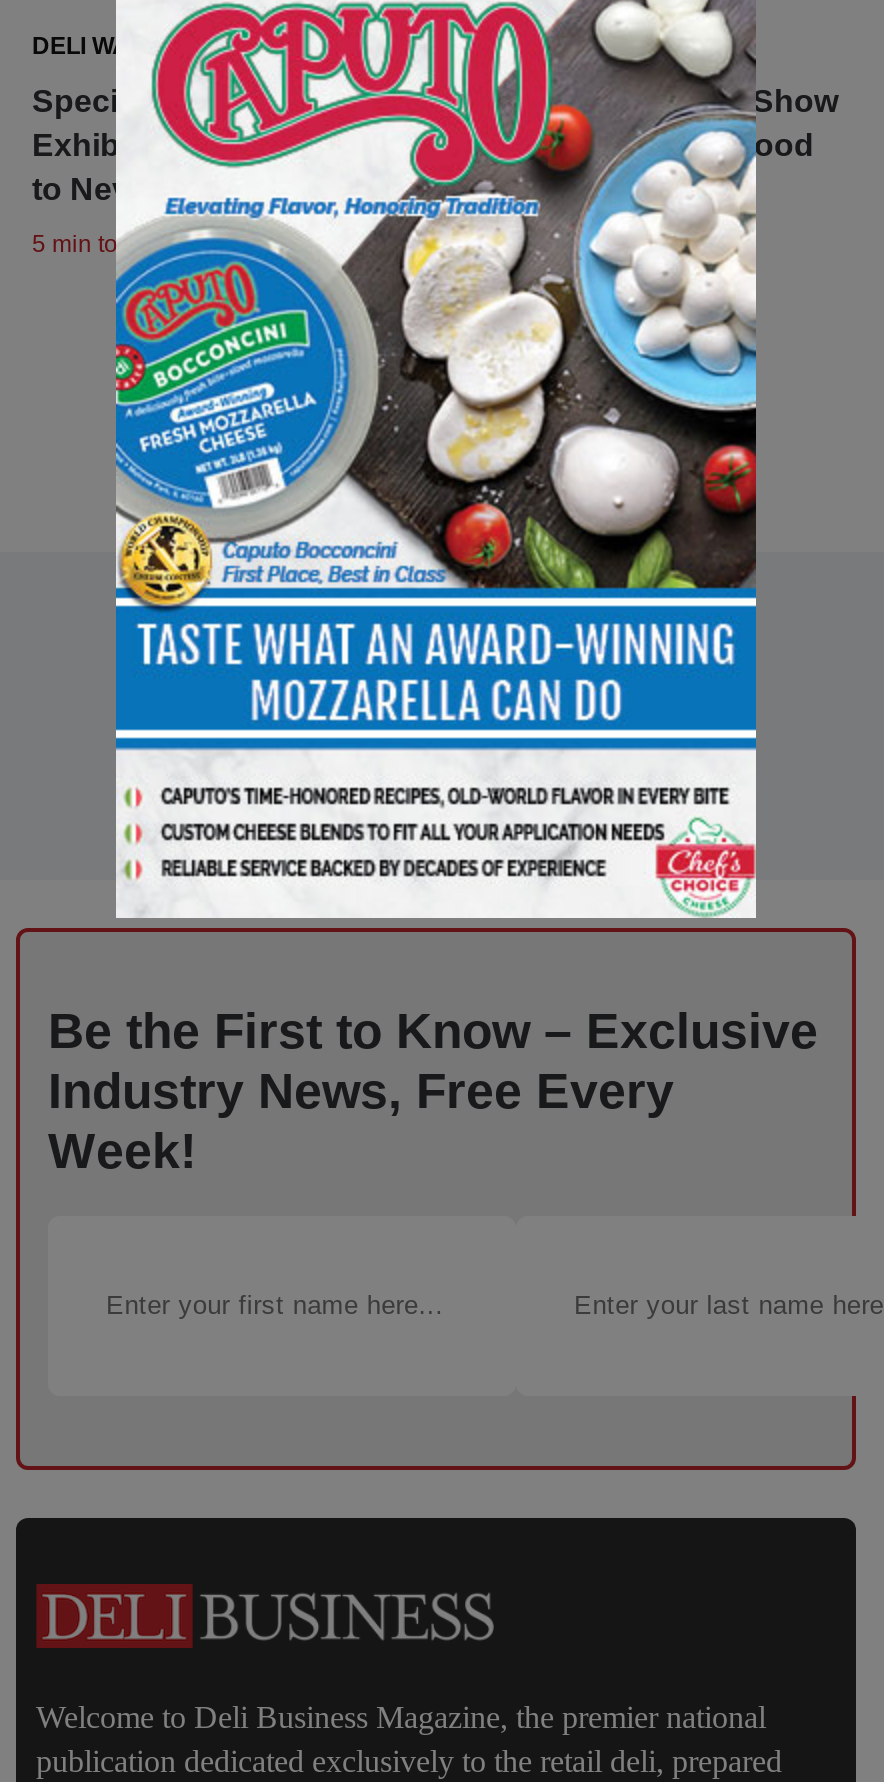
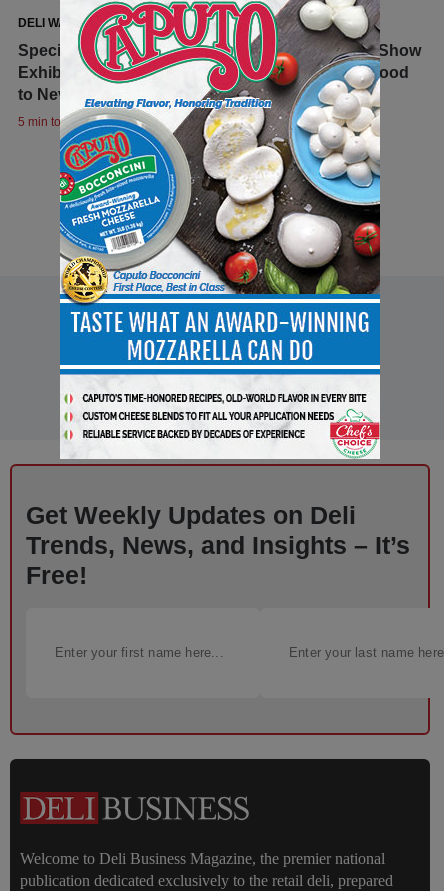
- Be the First to Know – Exclusive
- Industry News, Free Every
- Week!
+ Get Weekly Updates on Deli
+ Trends, News, and Insights – It’s
+ Free!
